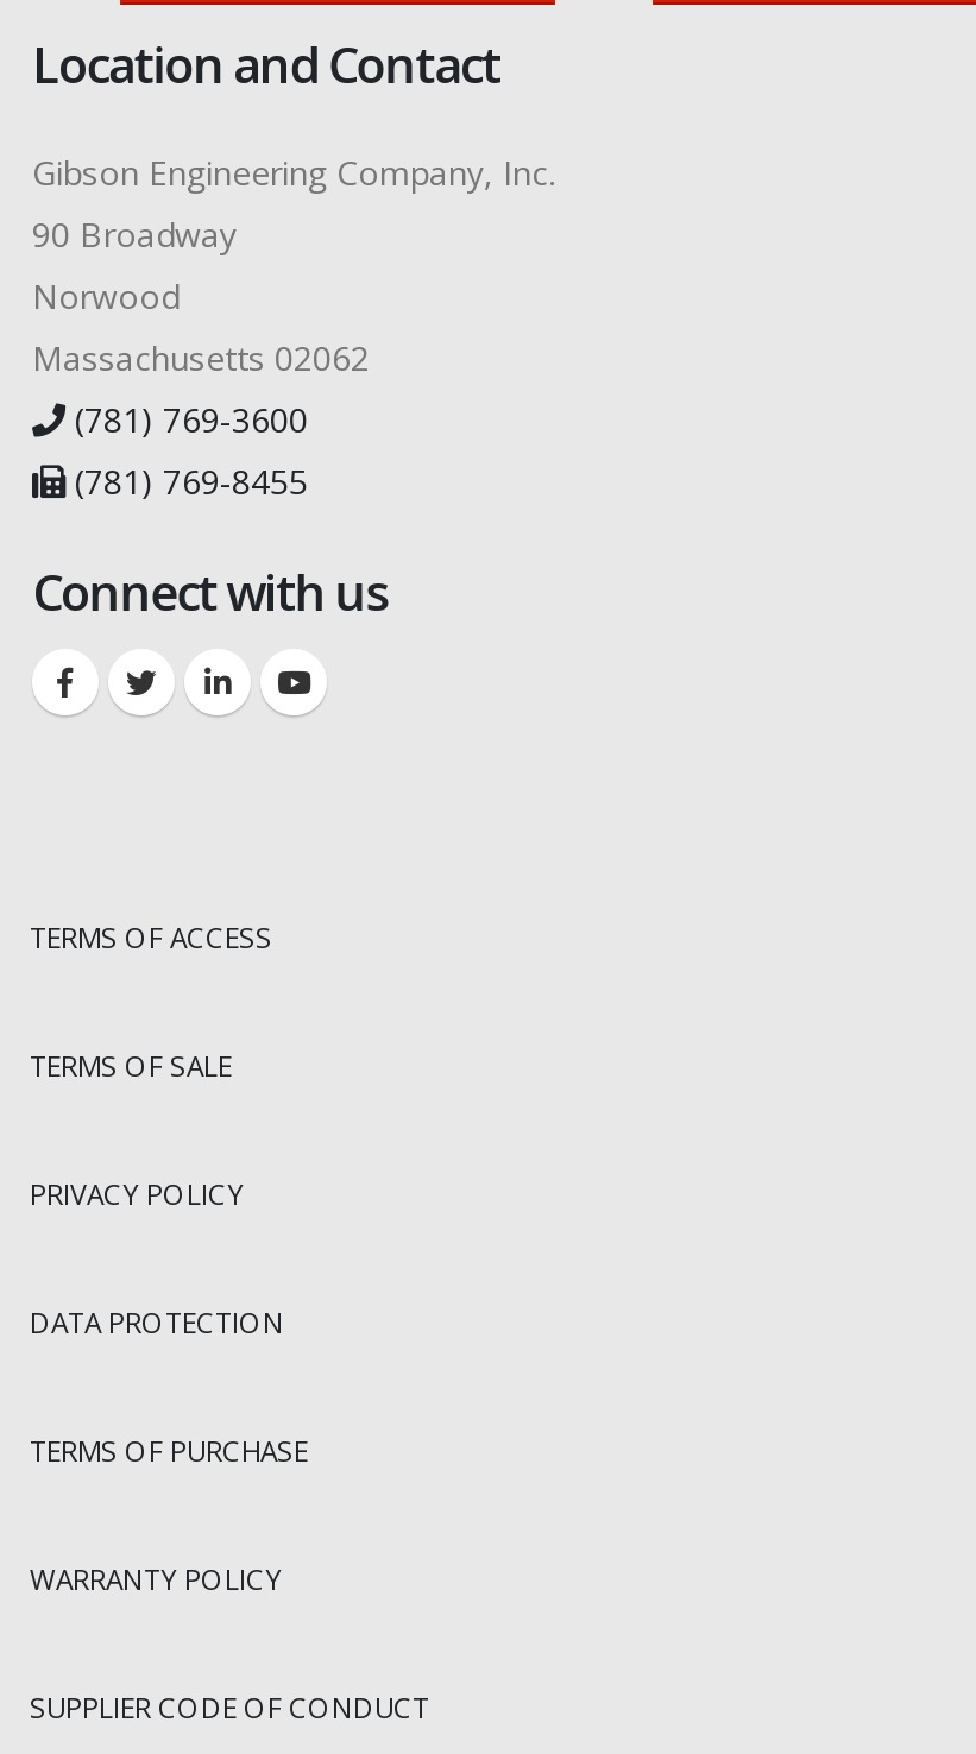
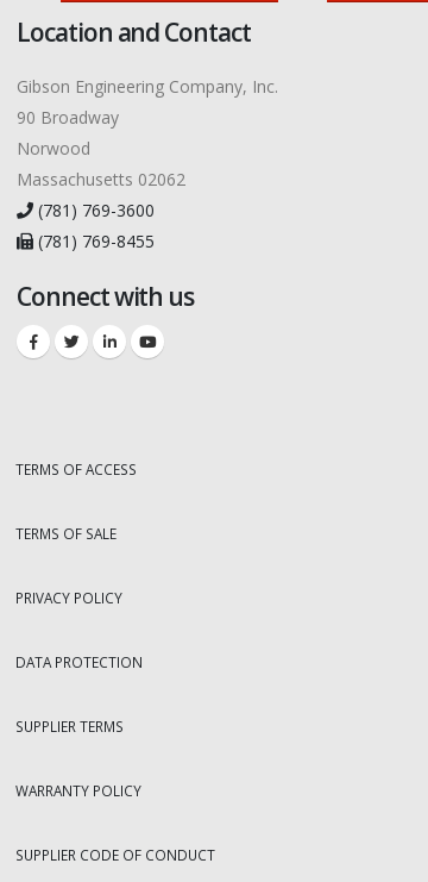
- TERMS OF PURCHASE
+ SUPPLIER TERMS
